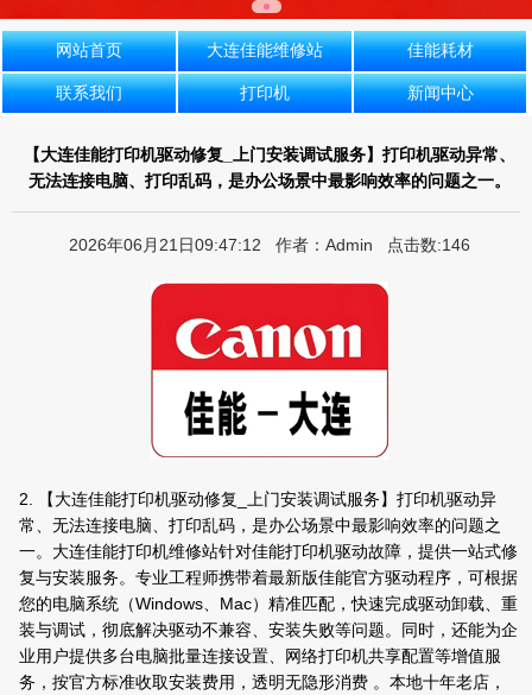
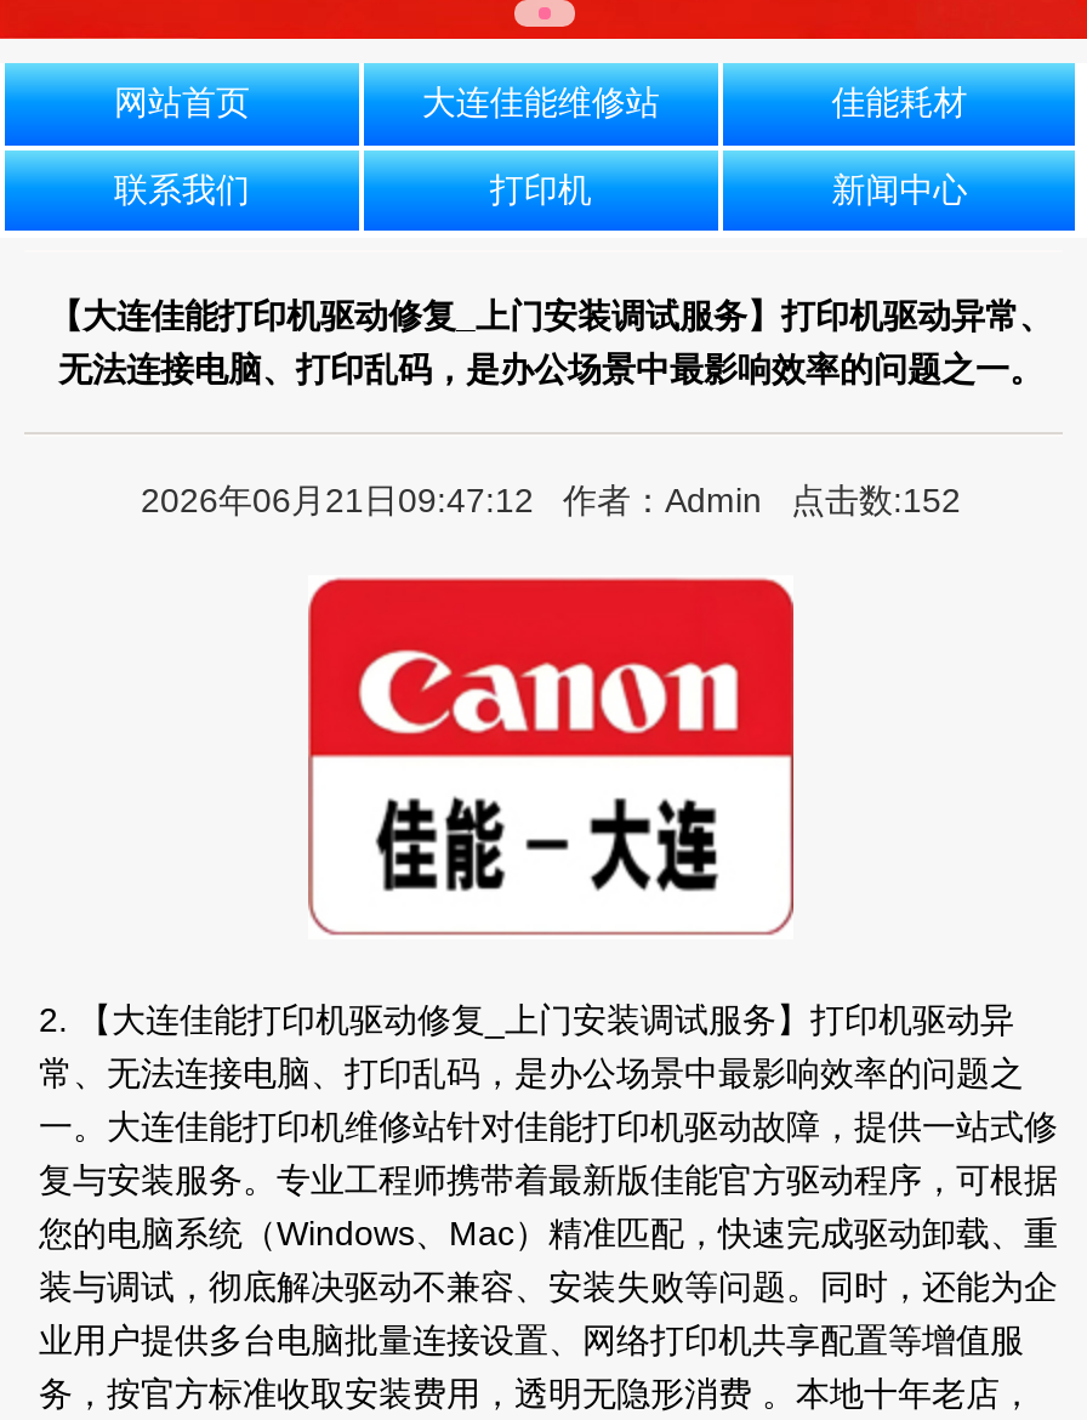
- 2026年06月21日09:47:12 作者：Admin 点击数:146
+ 2026年06月21日09:47:12 作者：Admin 点击数:152
